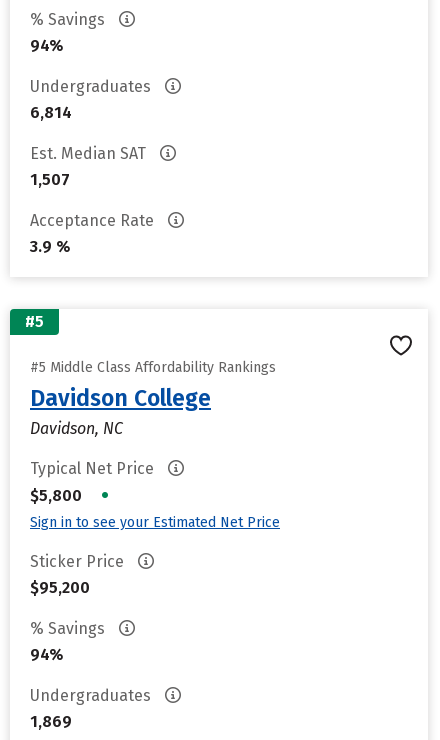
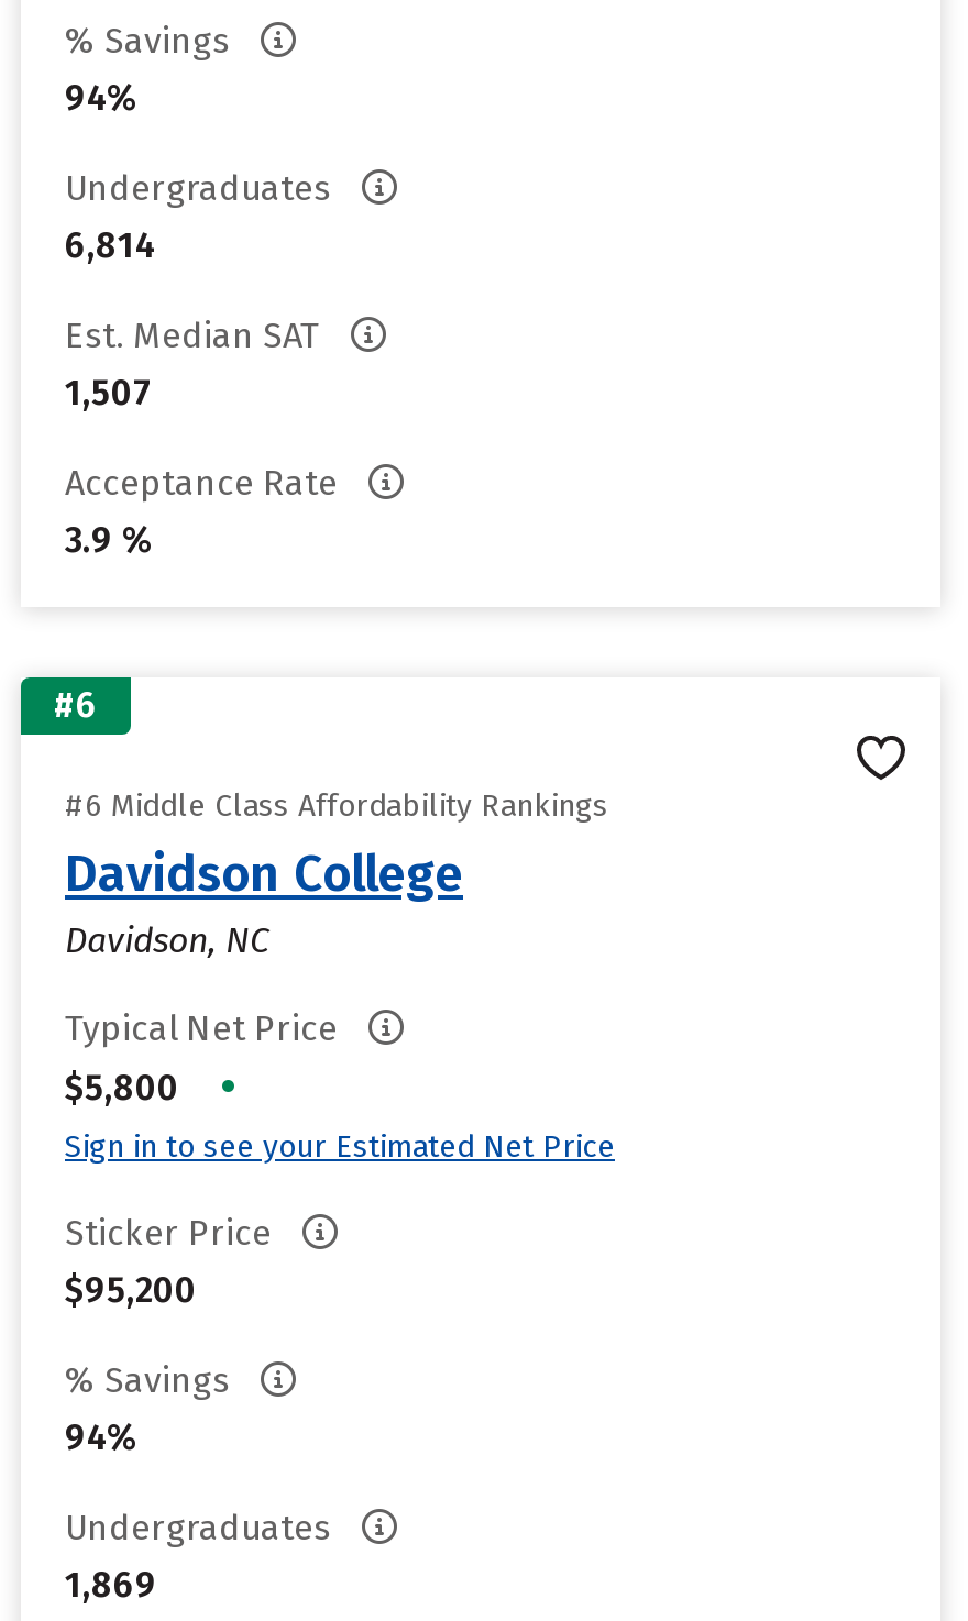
- #5
+ #6

- #5 Middle Class Affordability Rankings
+ #6 Middle Class Affordability Rankings
